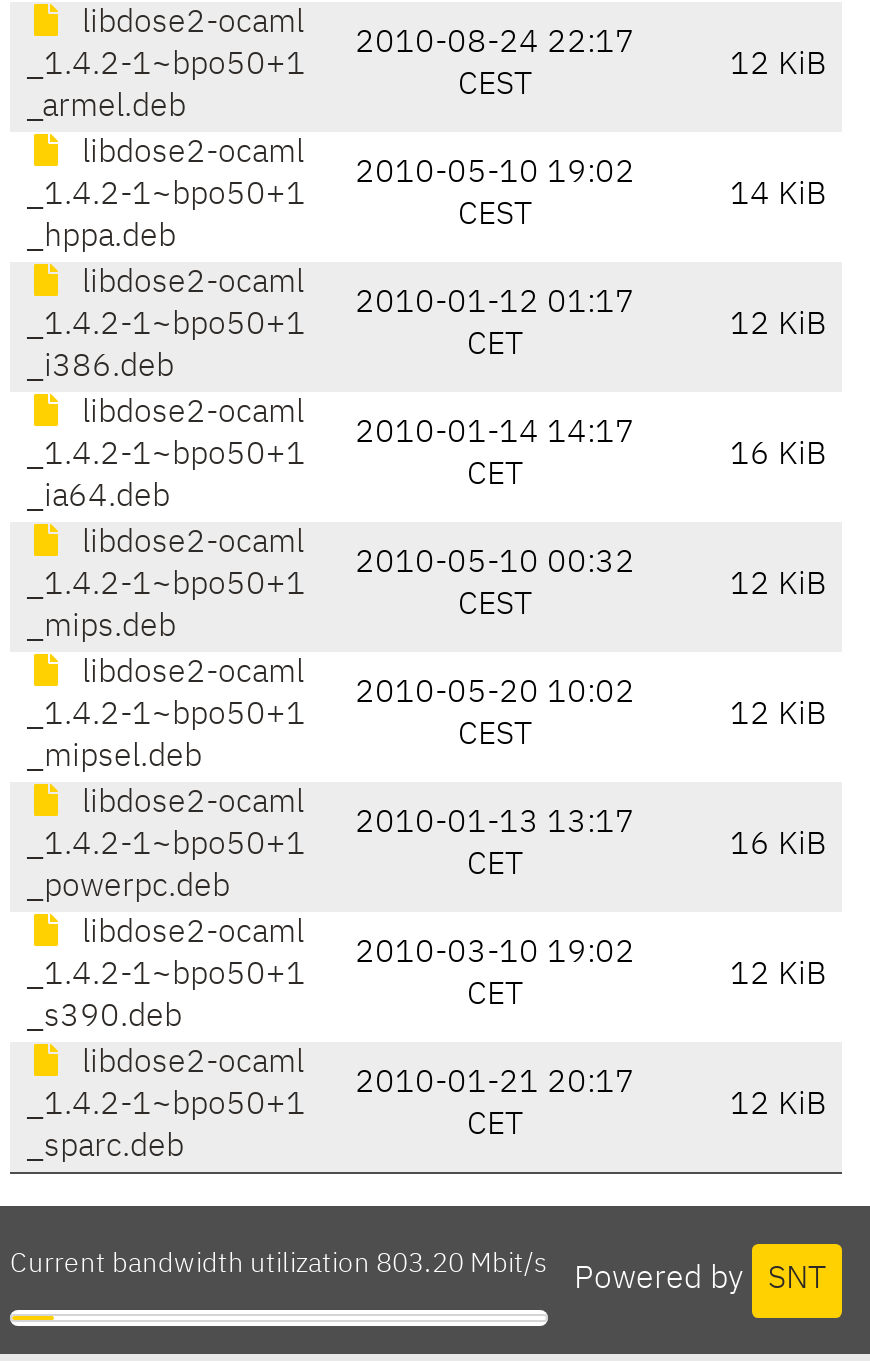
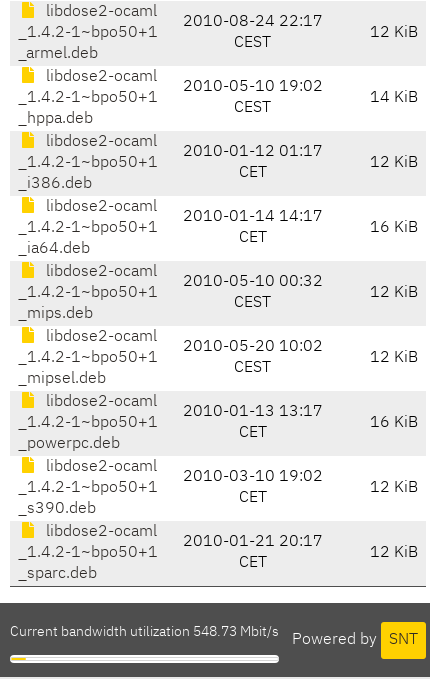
- Current bandwidth utilization 803.20 Mbit/s
+ Current bandwidth utilization 548.73 Mbit/s
